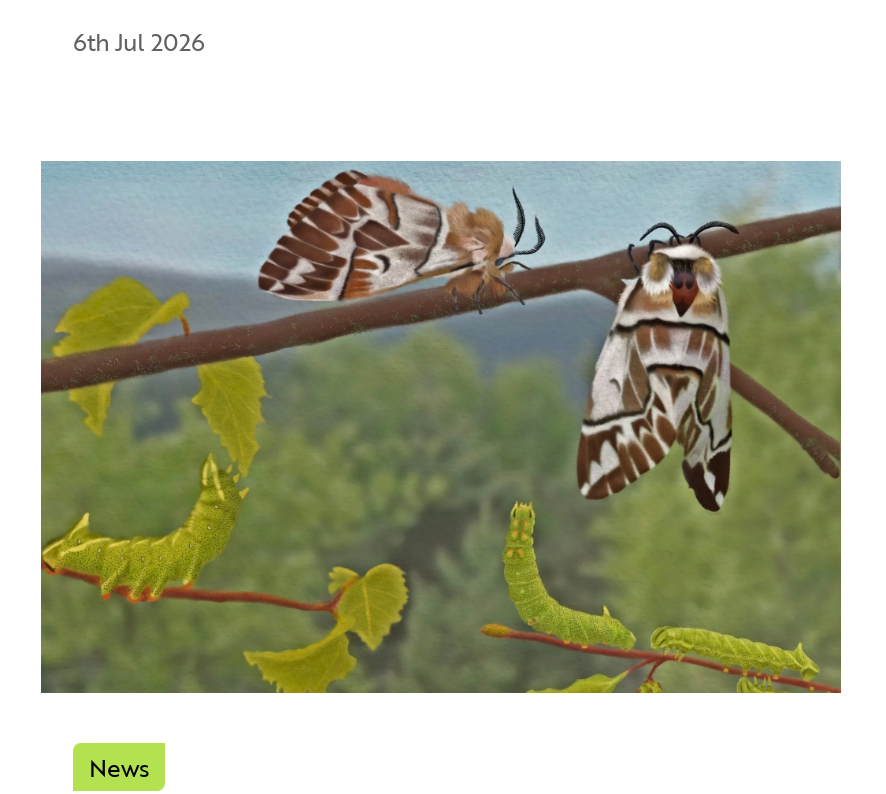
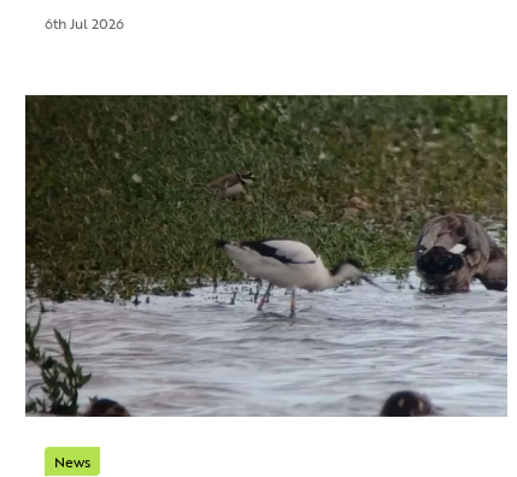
- [image]
+ [image]
